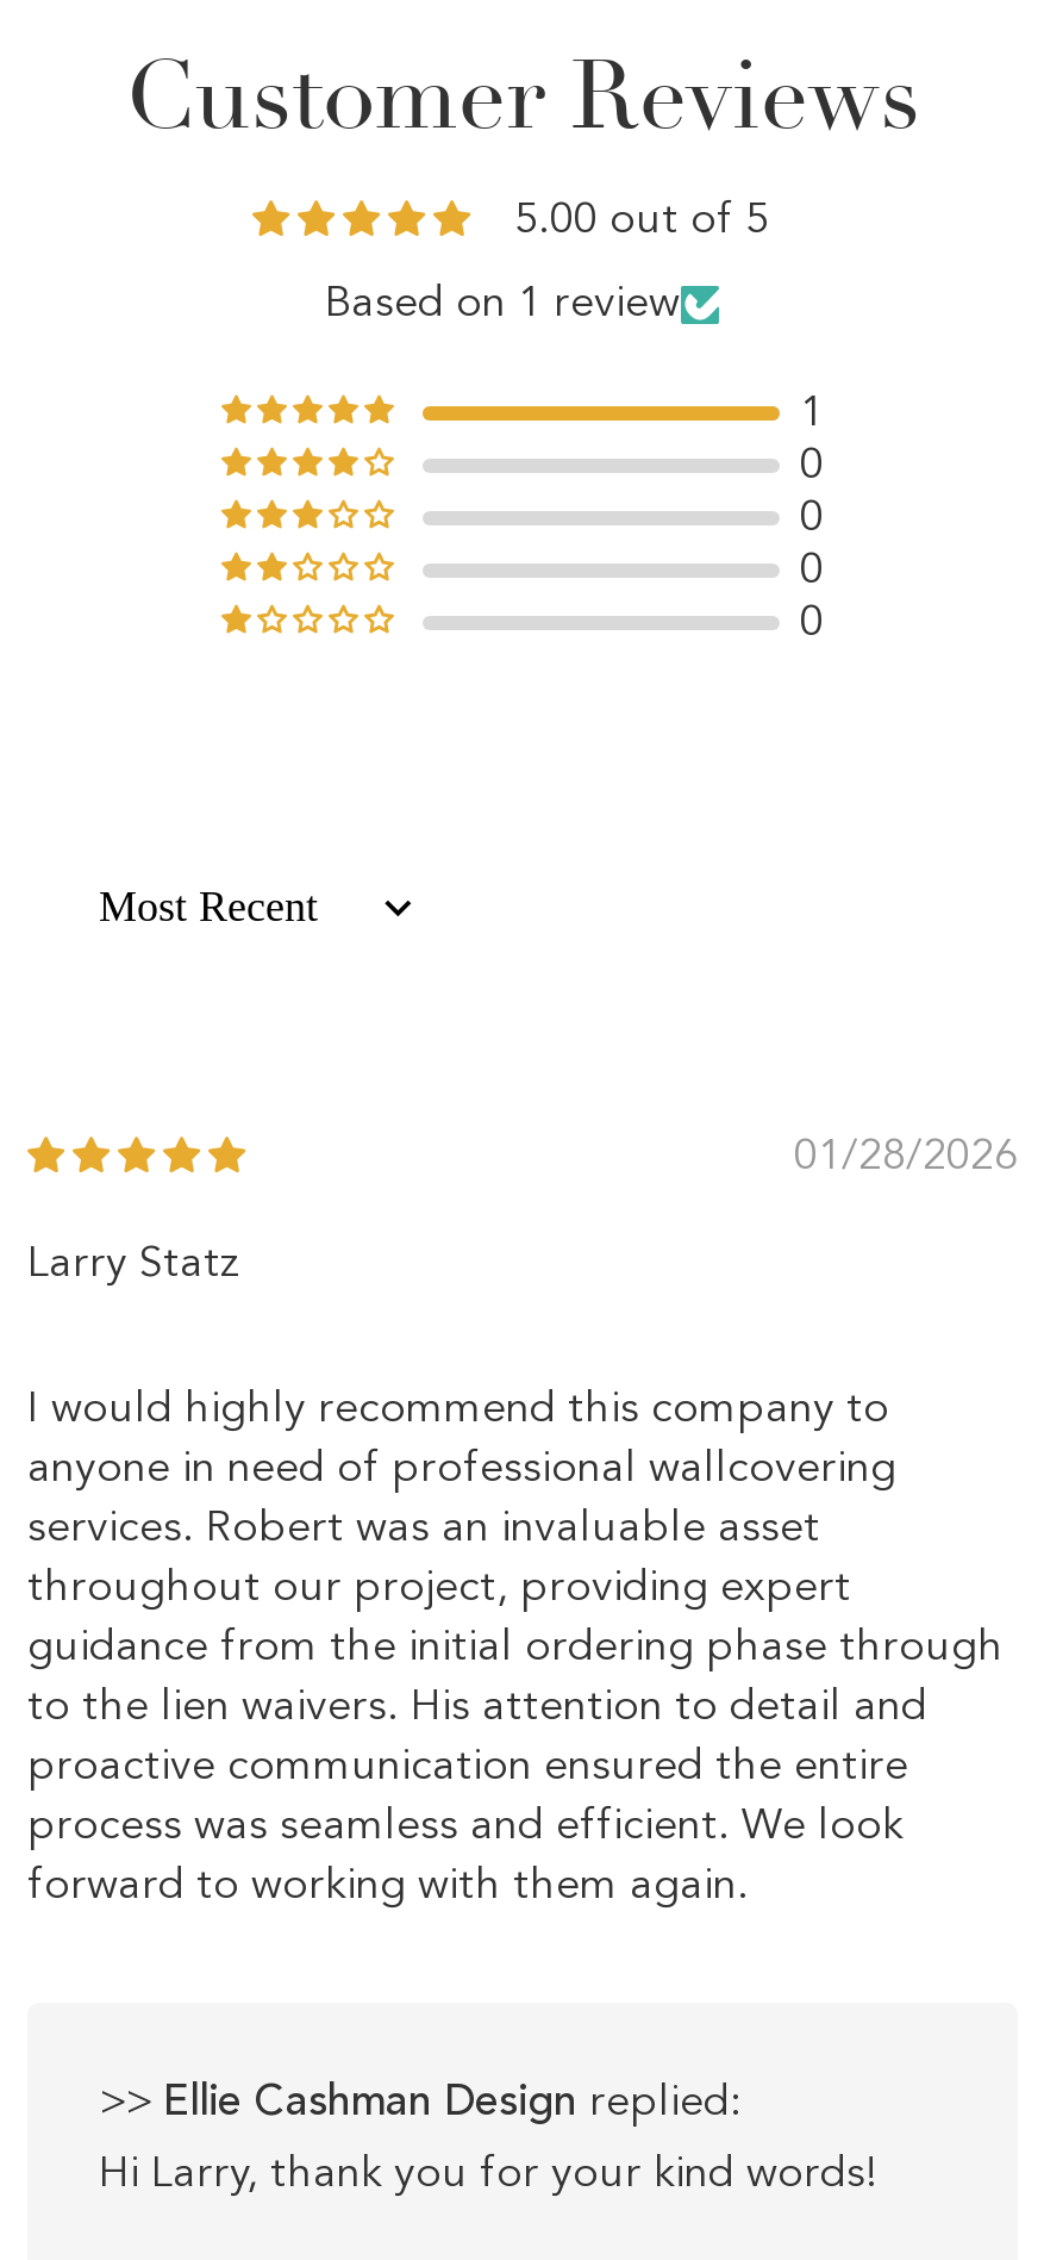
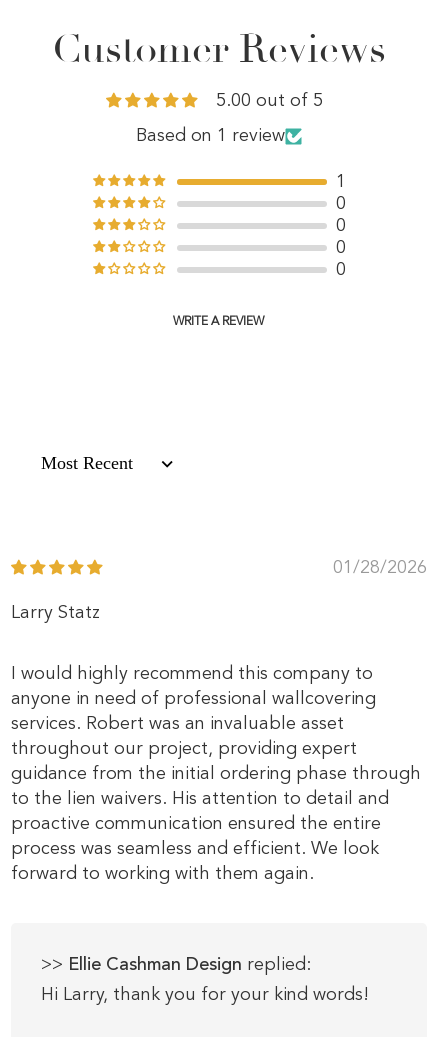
+ WRITE A REVIEW
